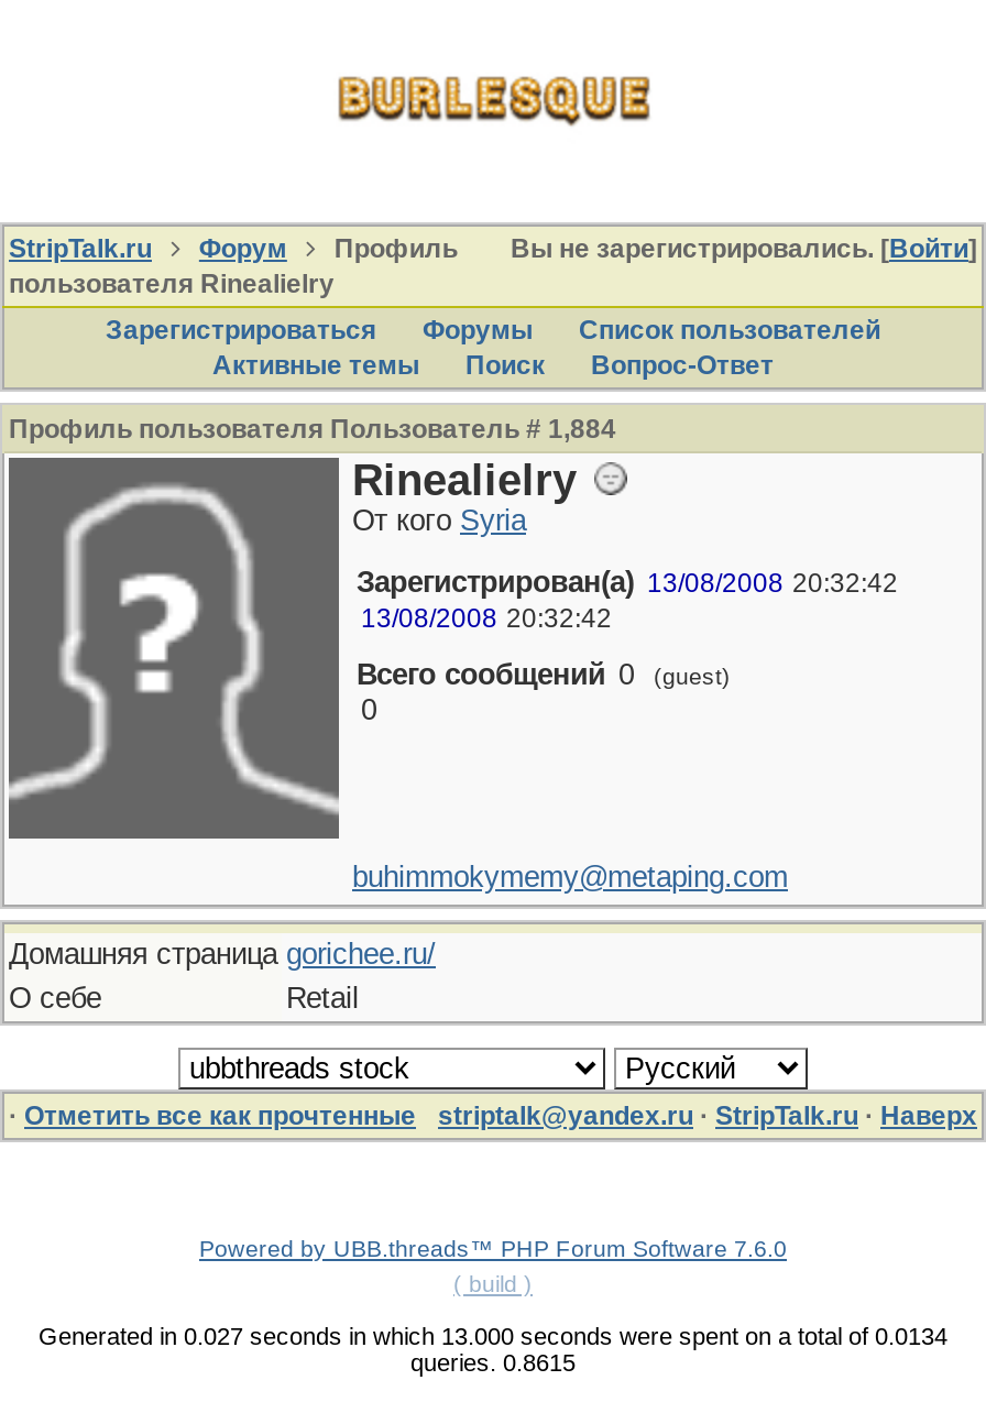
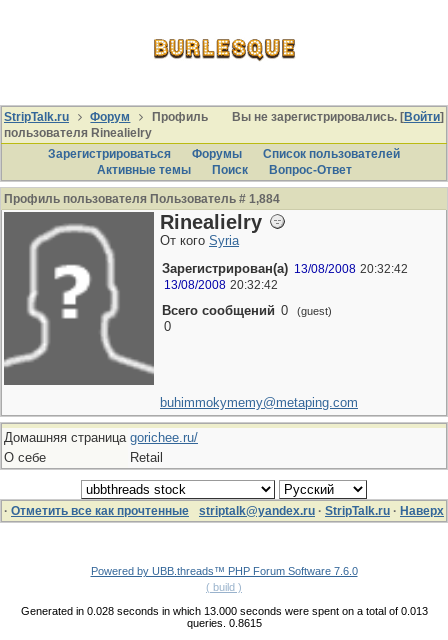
- Generated in 0.027 seconds in which 13.000 seconds were spent on a total of 0.0134
+ Generated in 0.028 seconds in which 13.000 seconds were spent on a total of 0.013
